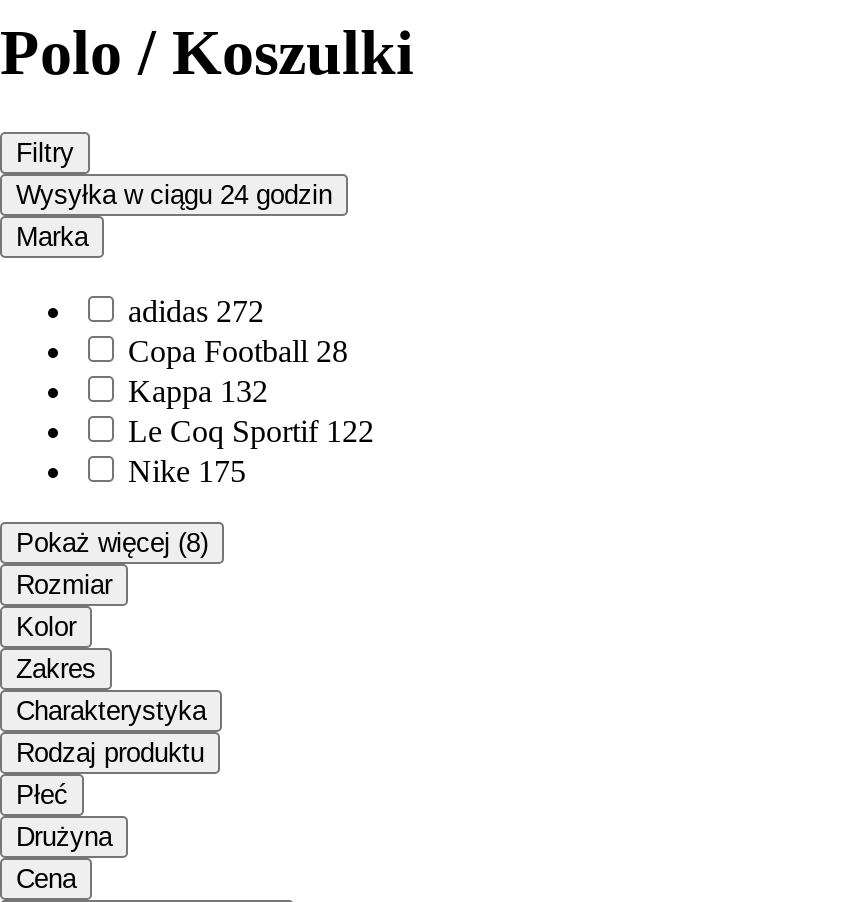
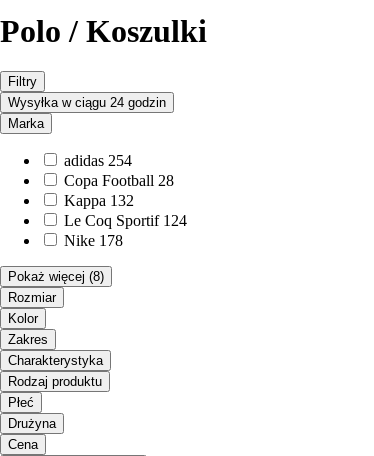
- adidas 272
+ adidas 254

- Le Coq Sportif 122
+ Le Coq Sportif 124

- Nike 175
+ Nike 178
